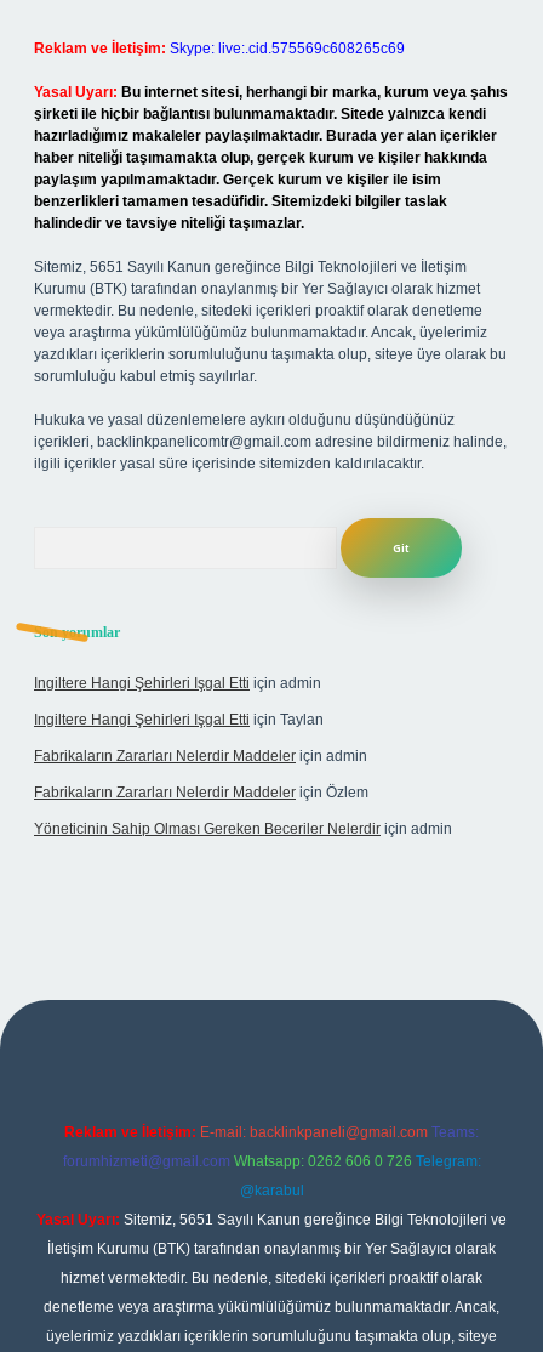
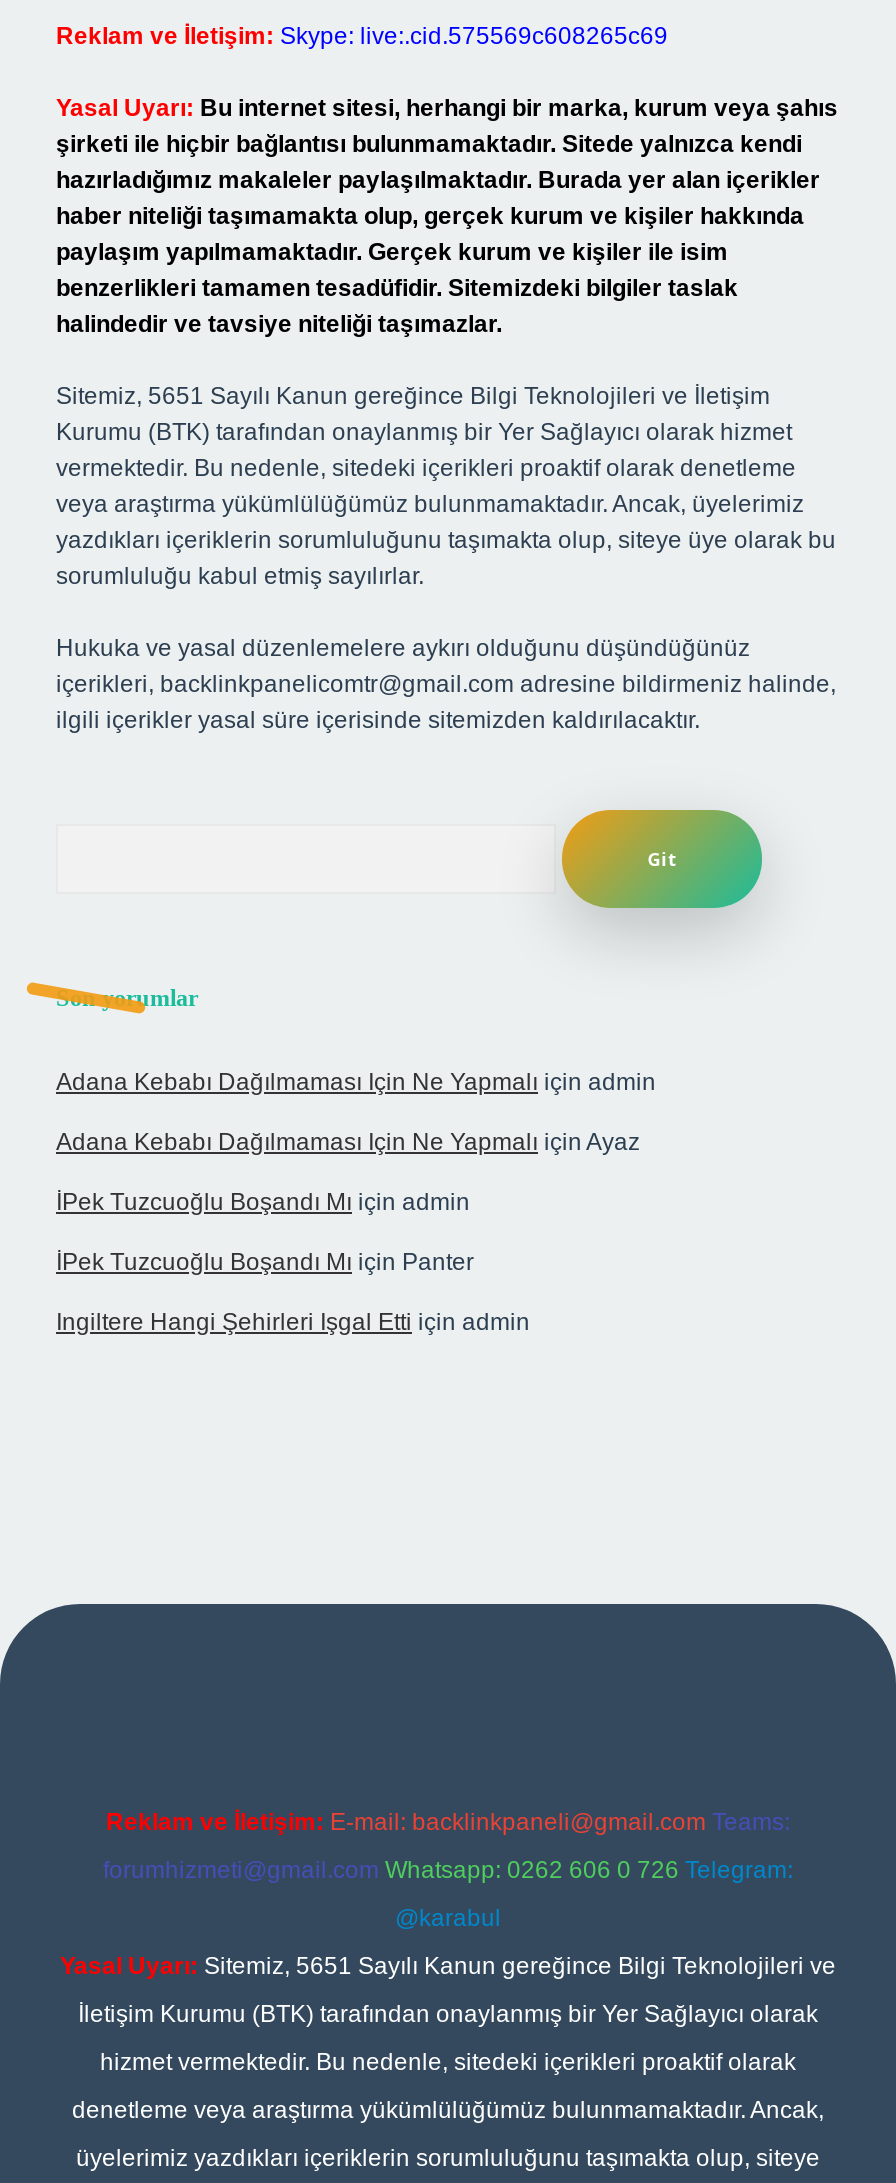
+ Adana Kebabı Dağılmaması Için Ne Yapmalı için admin
+ Adana Kebabı Dağılmaması Için Ne Yapmalı için Ayaz
+ İPek Tuzcuoğlu Boşandı Mı için admin
+ İPek Tuzcuoğlu Boşandı Mı için Panter

moved down: Ingiltere Hangi Şehirleri Işgal Etti için admin

- Ingiltere Hangi Şehirleri Işgal Etti için Taylan
- Fabrikaların Zararları Nelerdir Maddeler için admin
- Fabrikaların Zararları Nelerdir Maddeler için Özlem
- Yöneticinin Sahip Olması Gereken Beceriler Nelerdir için admin
